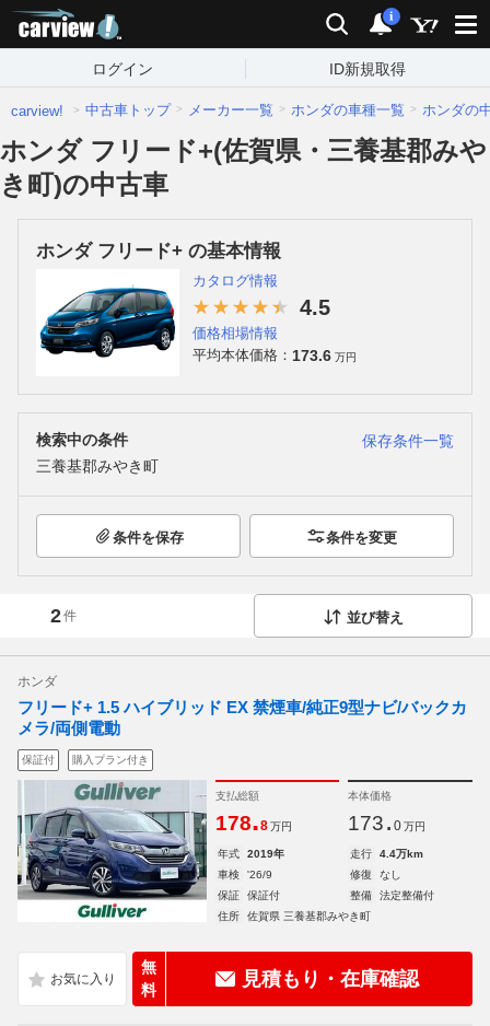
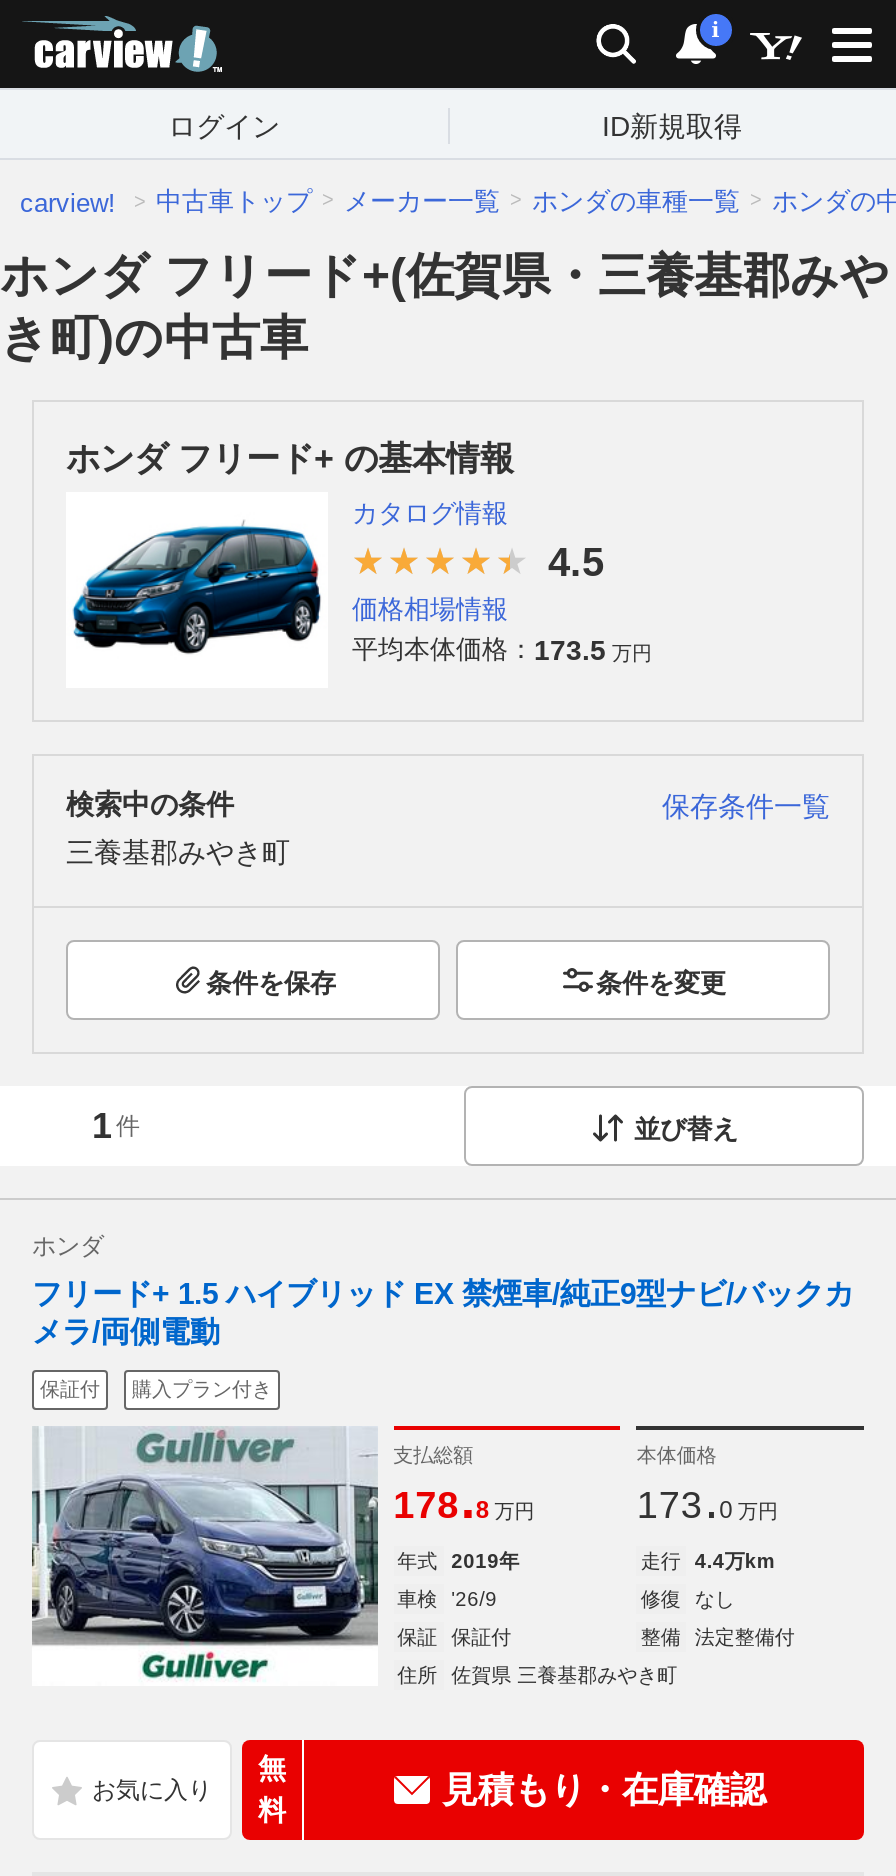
- 平均本体価格：173.6 万円
+ 平均本体価格：173.5 万円

- 2 件
+ 1 件
